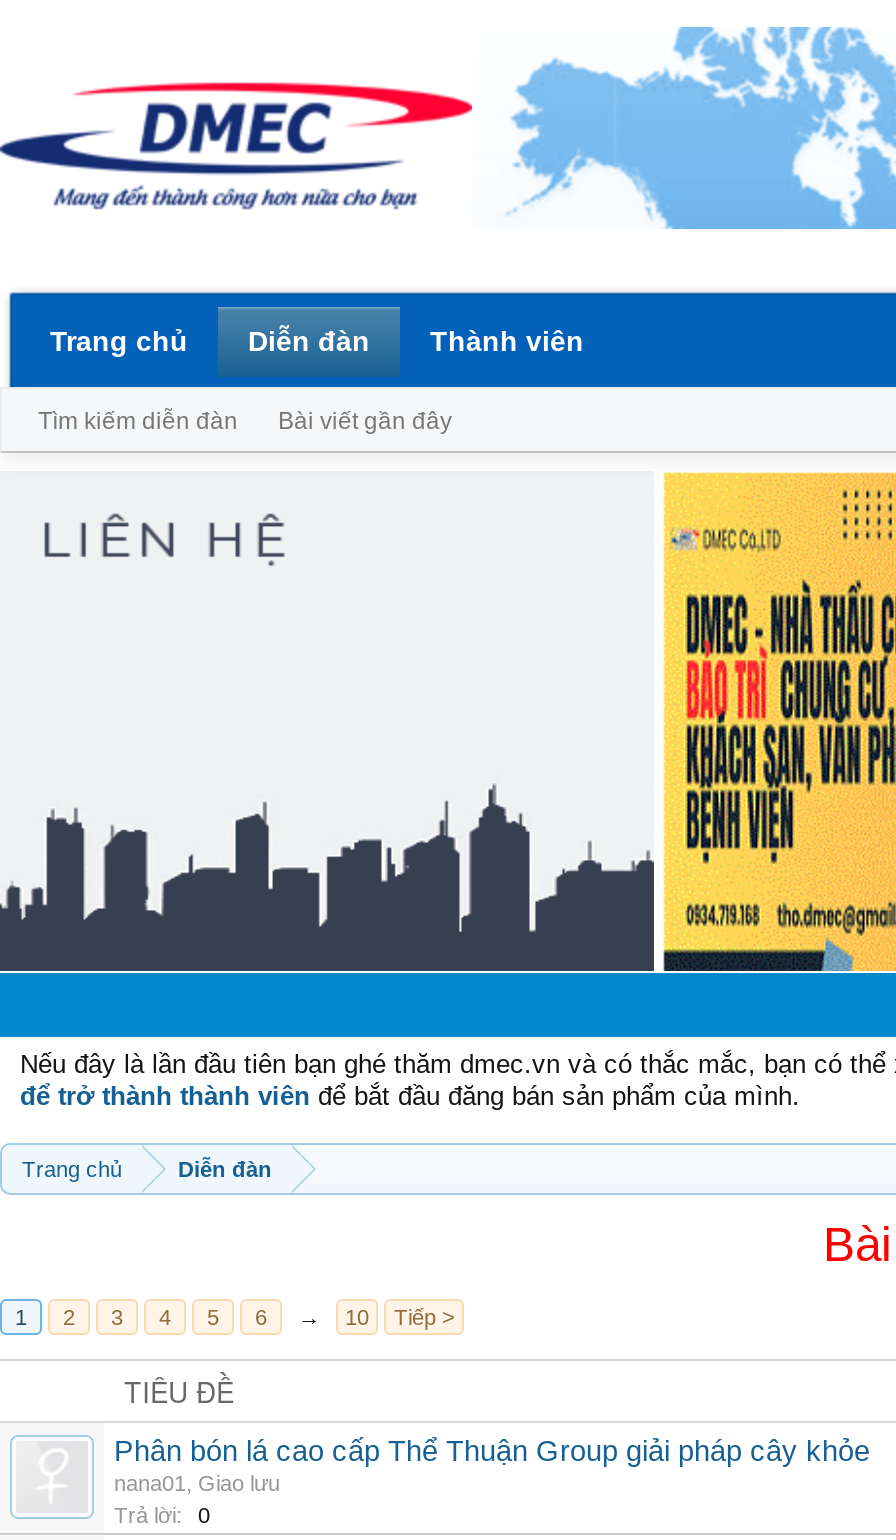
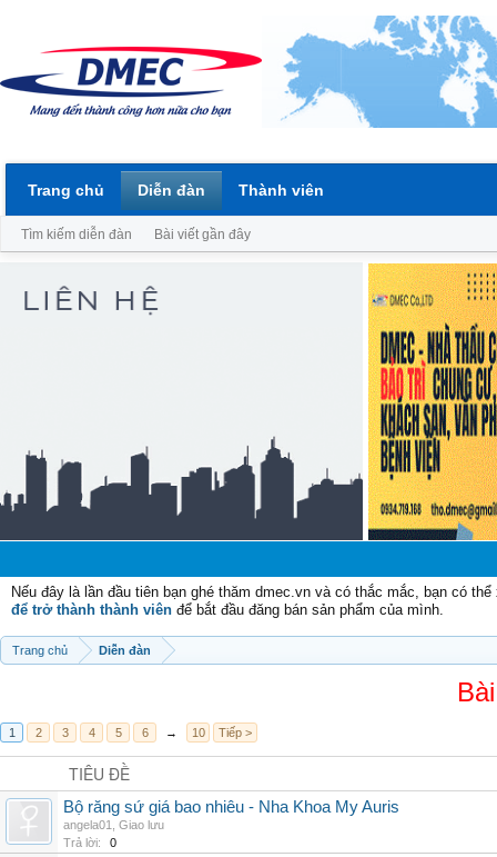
- Phân bón lá cao cấp Thể Thuận Group giải pháp cây khỏe
- nana01, Giao lưu
+ Bộ răng sứ giá bao nhiêu - Nha Khoa My Auris
+ angela01, Giao lưu
